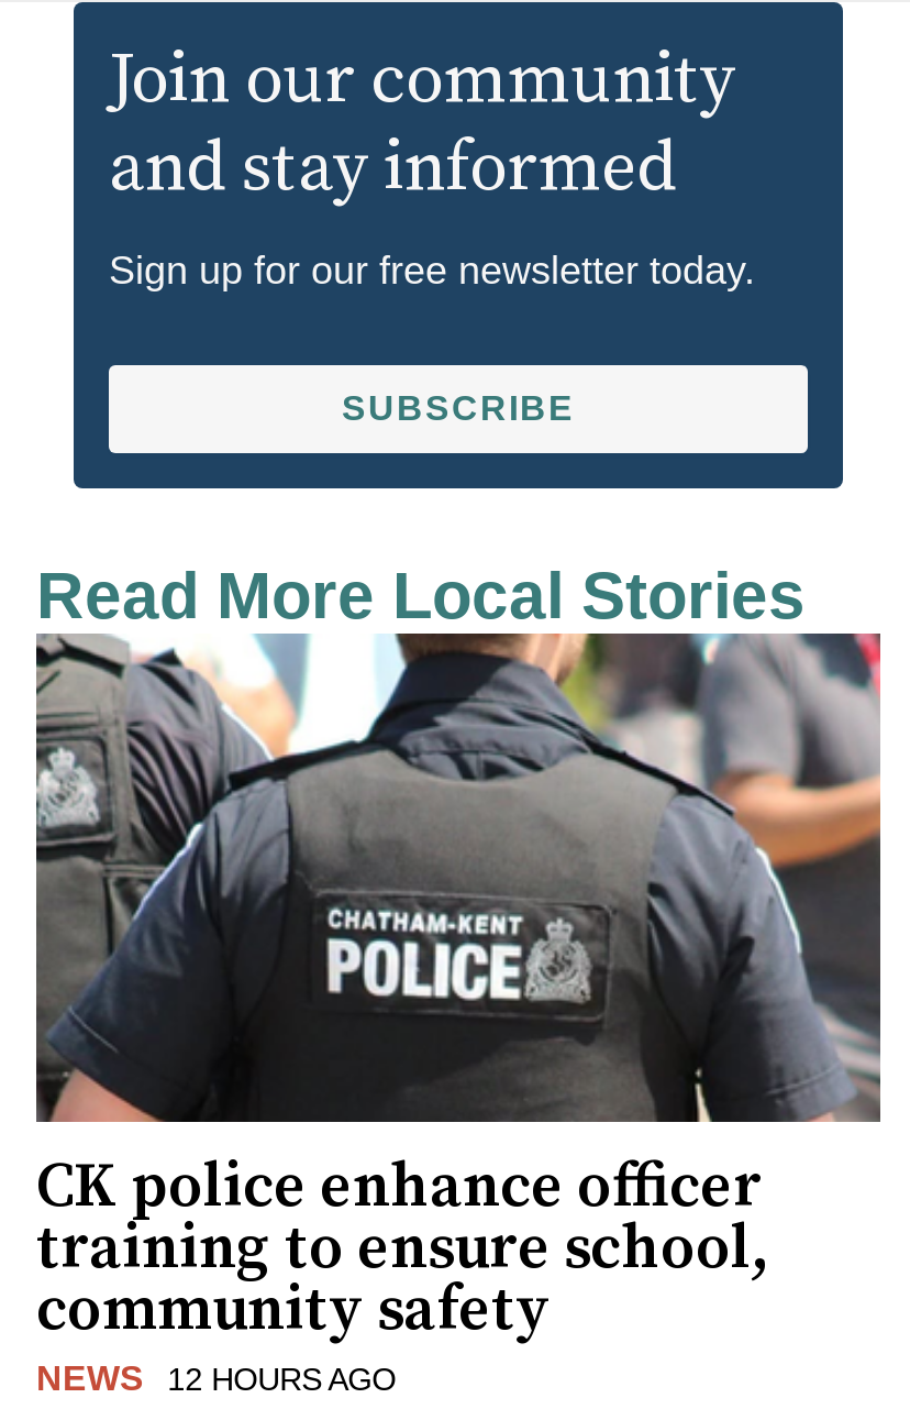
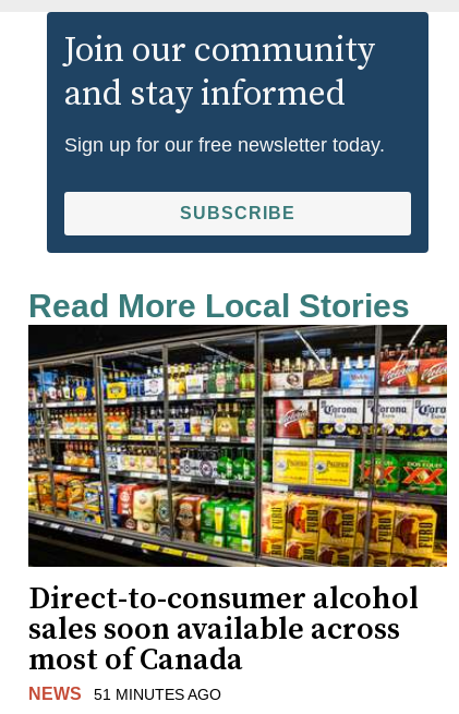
- [image]
- CK police enhance officer
- training to ensure school,
- community safety
+ [image]
+ Direct-to-consumer alcohol
+ sales soon available across
+ most of Canada

- NEWS 12 HOURS AGO
+ NEWS 51 MINUTES AGO
